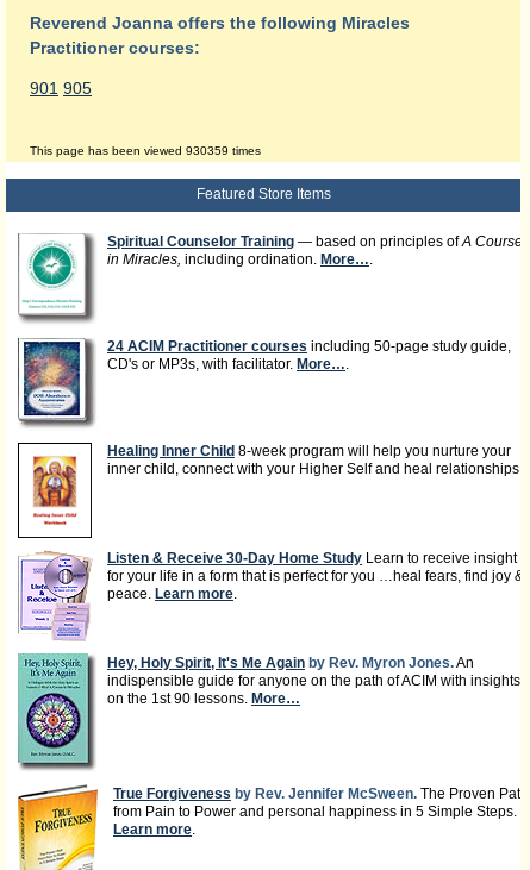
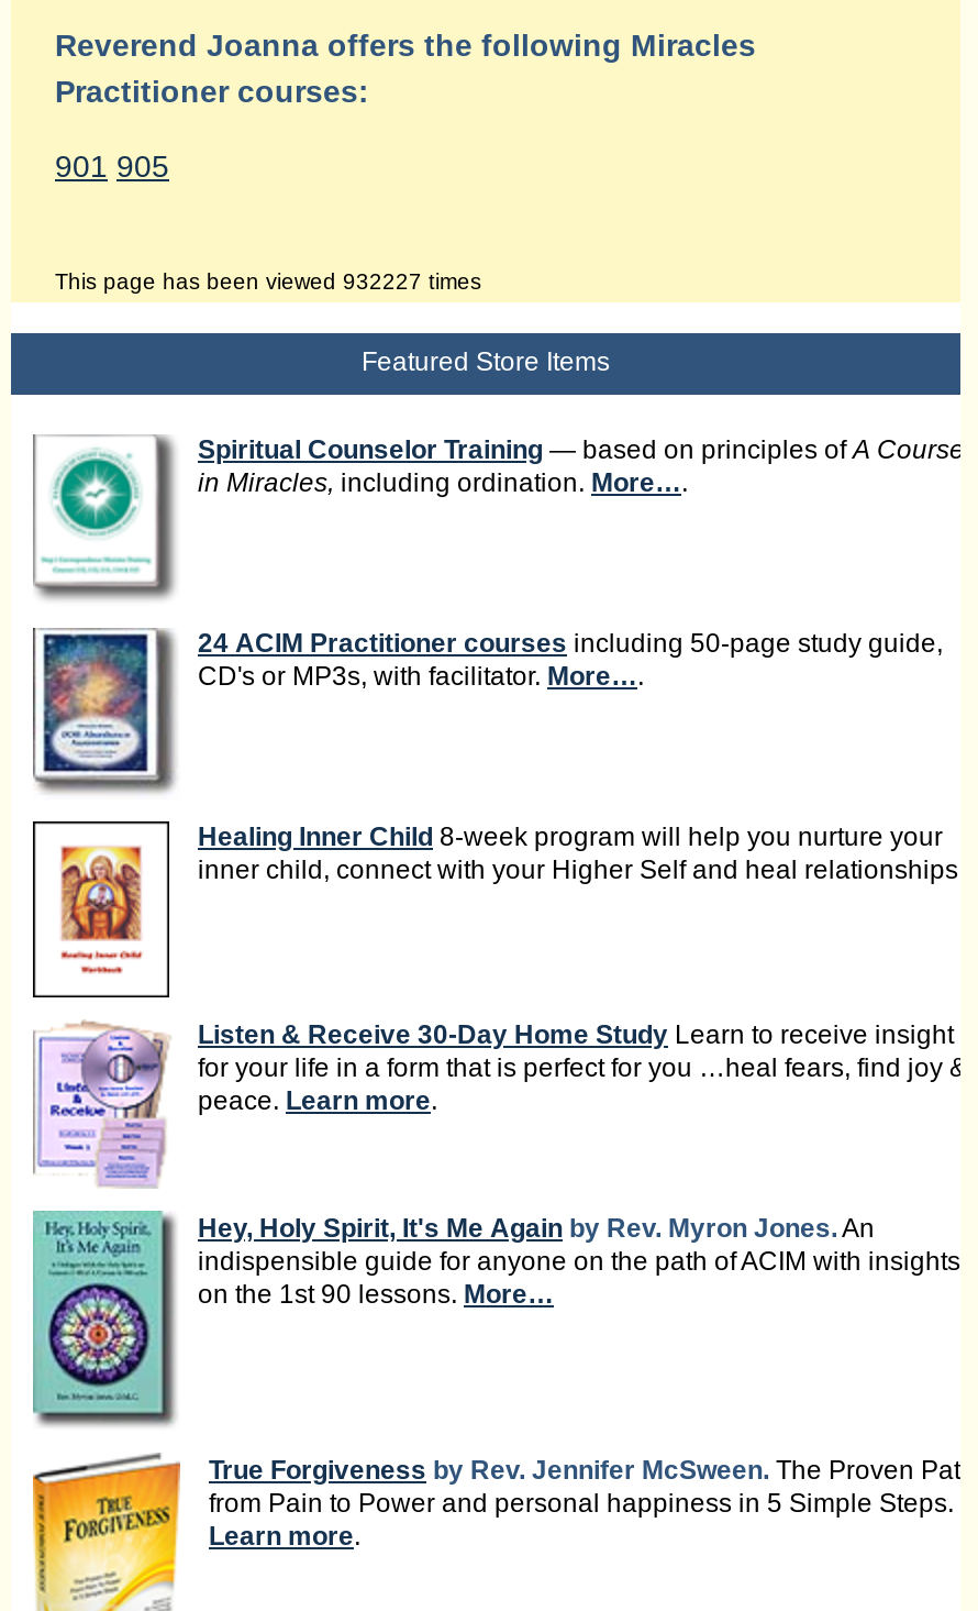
- This page has been viewed 930359 times
+ This page has been viewed 932227 times
